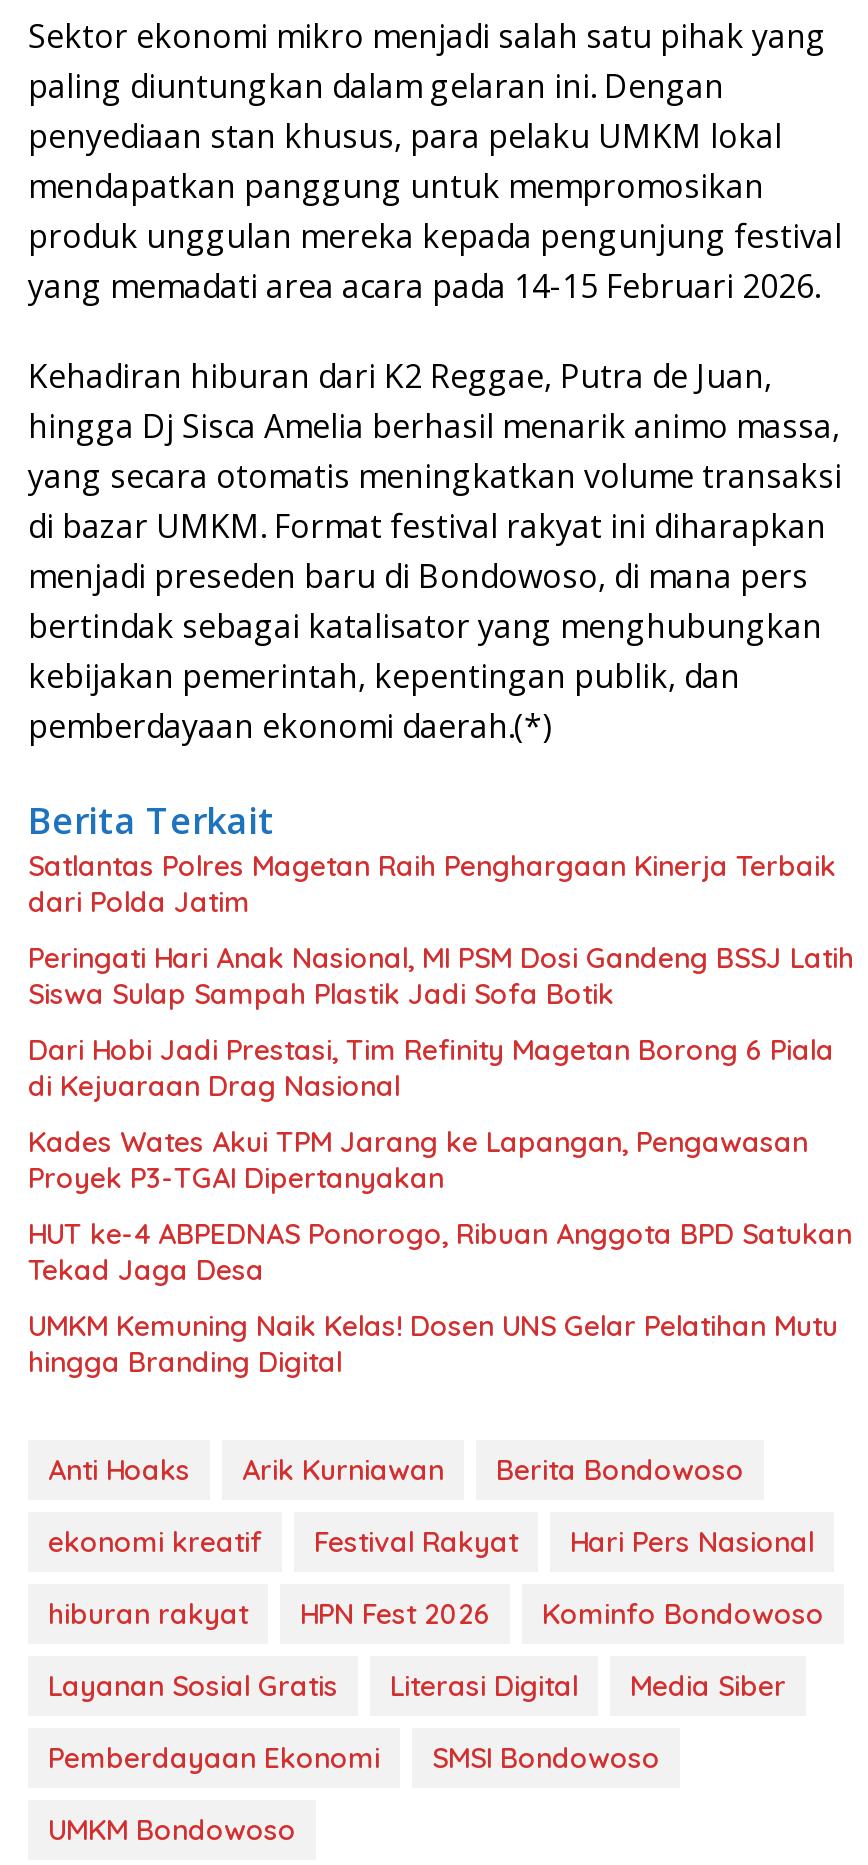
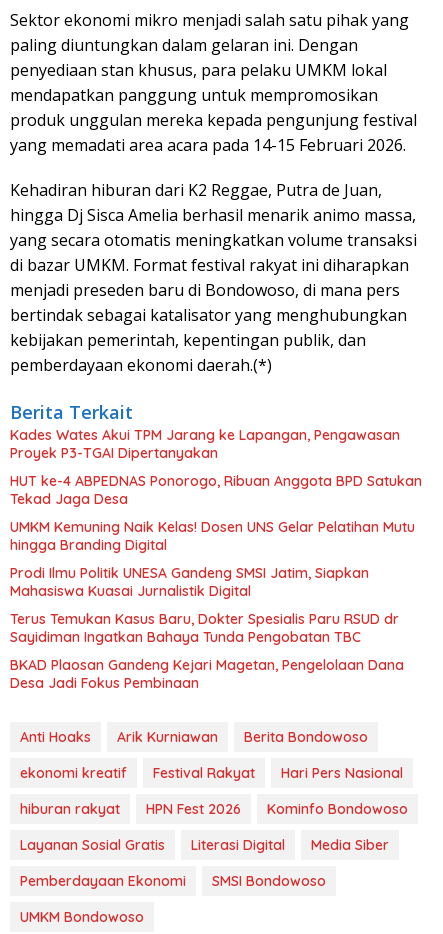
- Satlantas Polres Magetan Raih Penghargaan Kinerja Terbaik
- dari Polda Jatim
- Peringati Hari Anak Nasional, MI PSM Dosi Gandeng BSSJ Latih
- Siswa Sulap Sampah Plastik Jadi Sofa Botik
- Dari Hobi Jadi Prestasi, Tim Refinity Magetan Borong 6 Piala
- di Kejuaraan Drag Nasional

moved up: Kades Wates Akui TPM Jarang ke Lapangan, Pengawasan | Proyek P3-TGAI Dipertanyakan | HUT ke-4 ABPEDNAS Ponorogo, Ribuan Anggota BPD Satukan | Tekad Jaga Desa | UMKM Kemuning Naik Kelas! Dosen UNS Gelar Pelatihan Mutu | hingga Branding Digital

+ Prodi Ilmu Politik UNESA Gandeng SMSI Jatim, Siapkan
+ Mahasiswa Kuasai Jurnalistik Digital
+ Terus Temukan Kasus Baru, Dokter Spesialis Paru RSUD dr
+ Sayidiman Ingatkan Bahaya Tunda Pengobatan TBC
+ BKAD Plaosan Gandeng Kejari Magetan, Pengelolaan Dana
+ Desa Jadi Fokus Pembinaan
